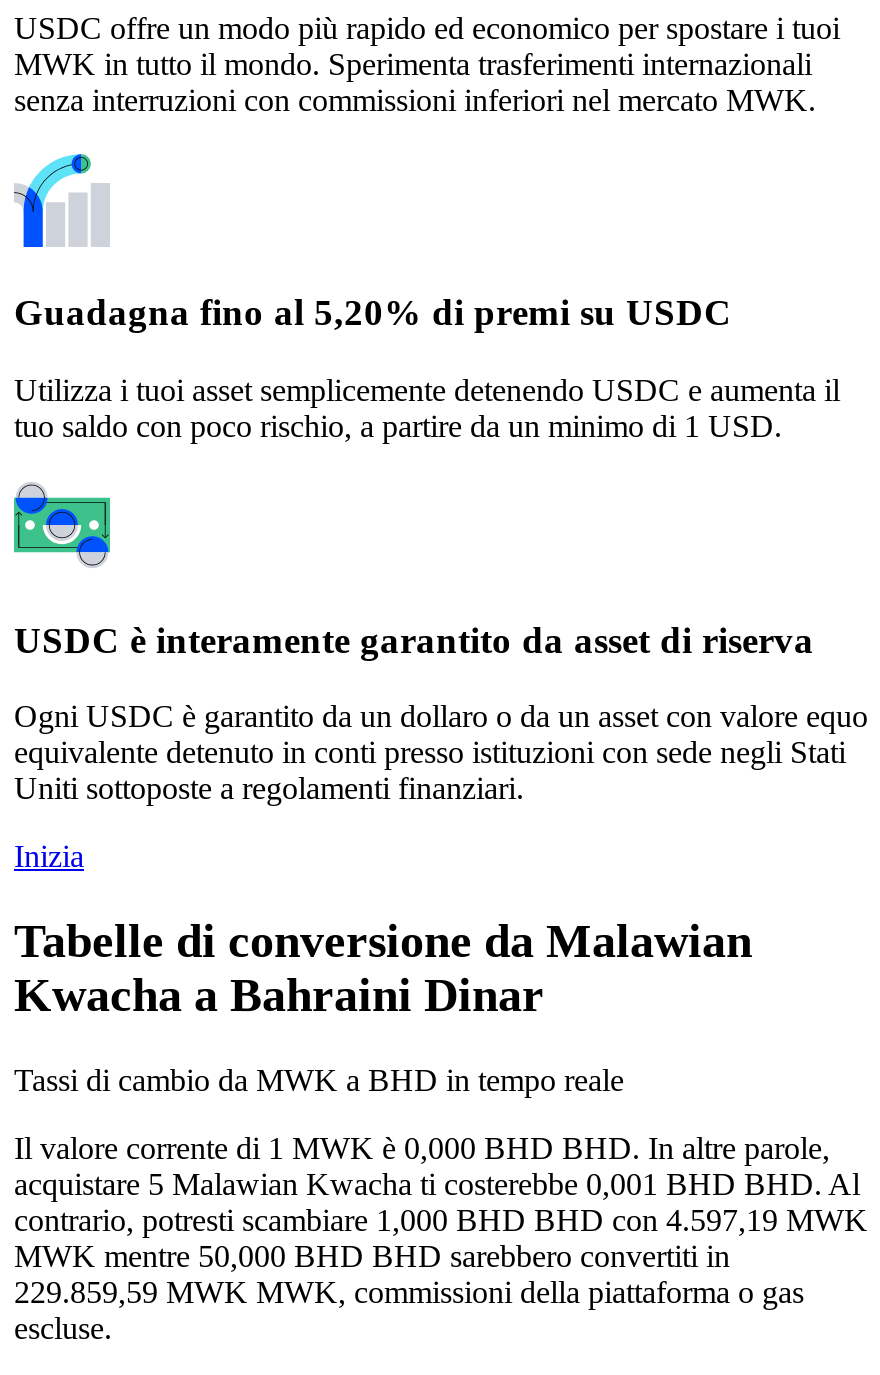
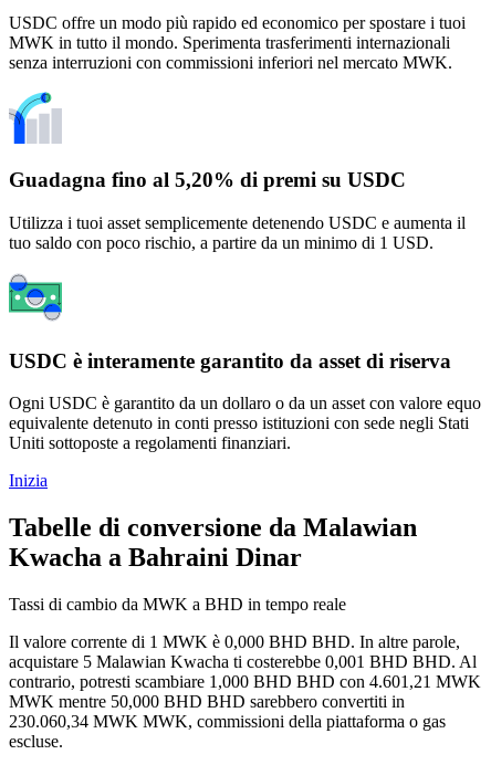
- contrario, potresti scambiare 1,000 BHD BHD con 4.597,19 MWK
+ contrario, potresti scambiare 1,000 BHD BHD con 4.601,21 MWK

- 229.859,59 MWK MWK, commissioni della piattaforma o gas
+ 230.060,34 MWK MWK, commissioni della piattaforma o gas
